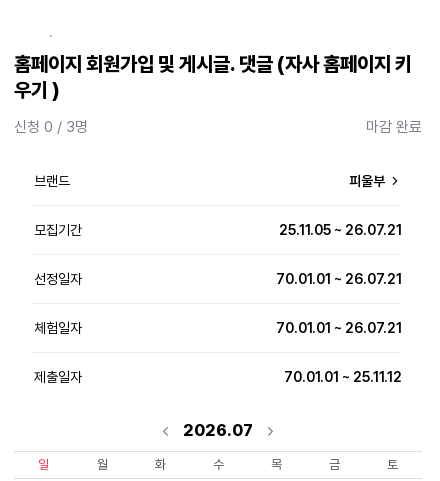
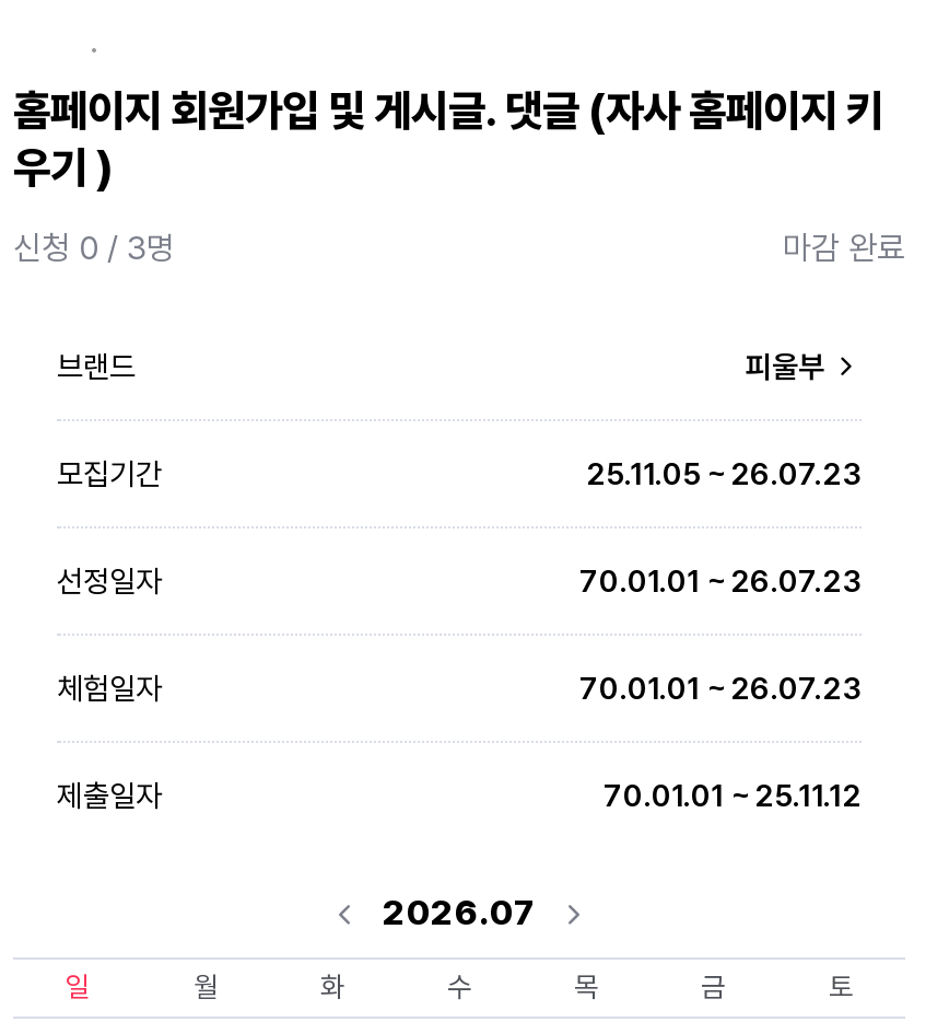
- 25.11.05 ~ 26.07.21
+ 25.11.05 ~ 26.07.23

- 70.01.01 ~ 26.07.21
+ 70.01.01 ~ 26.07.23

- 70.01.01 ~ 26.07.21
+ 70.01.01 ~ 26.07.23
